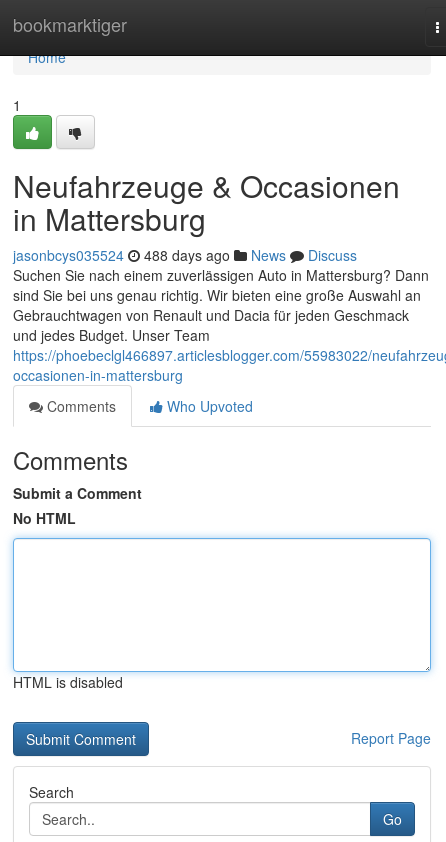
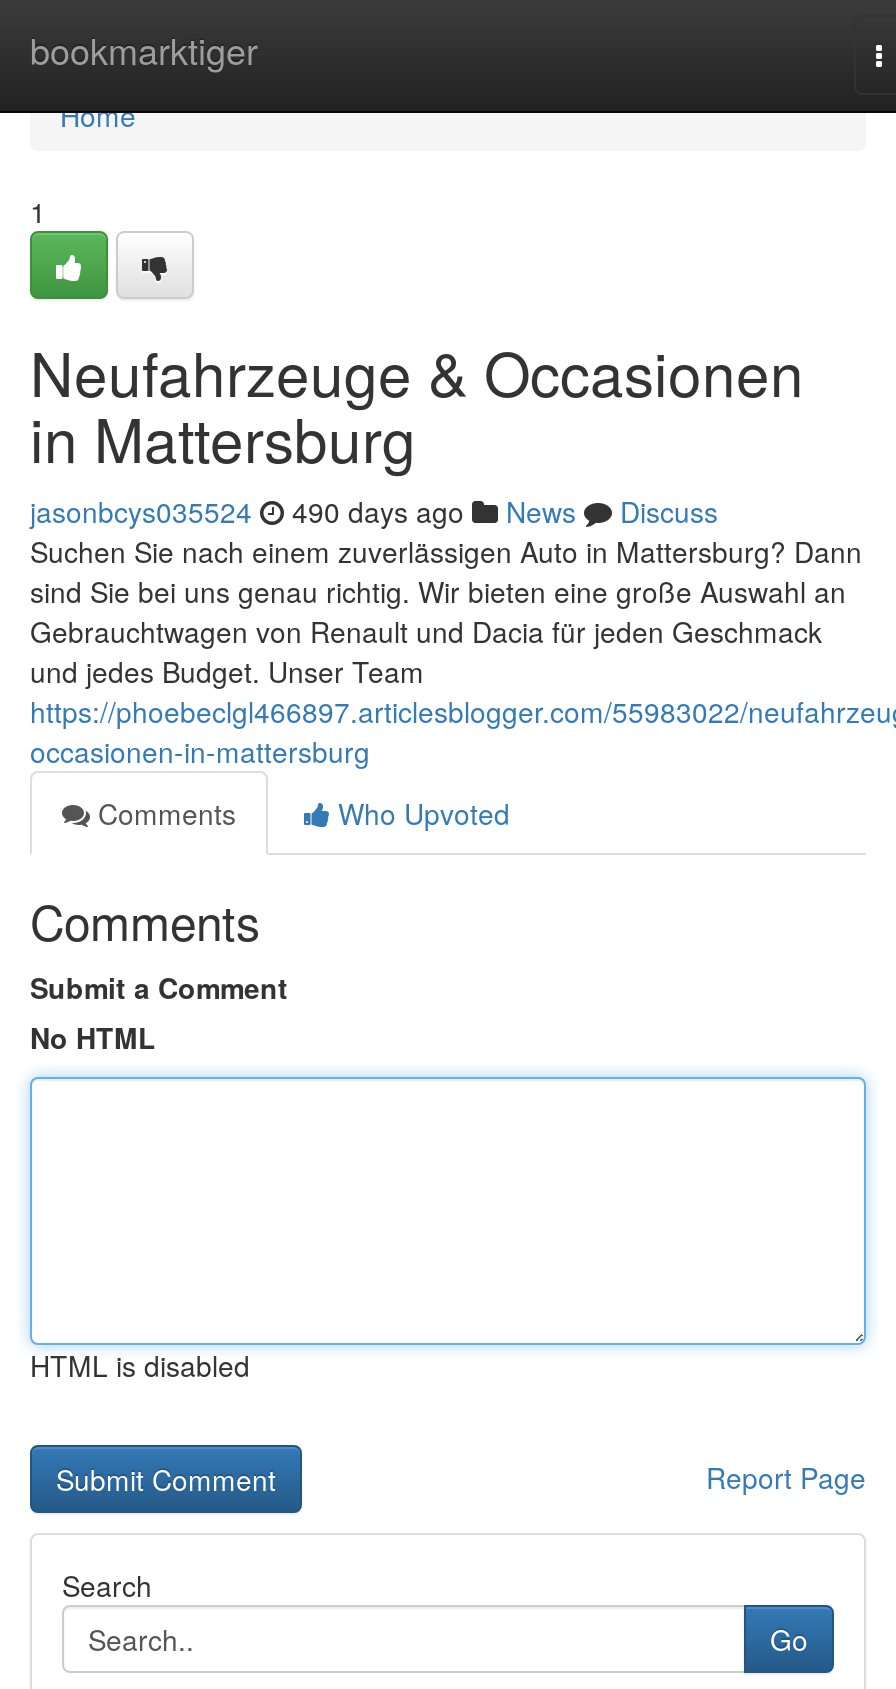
- jasonbcys035524 488 days ago News Discuss
+ jasonbcys035524 490 days ago News Discuss
